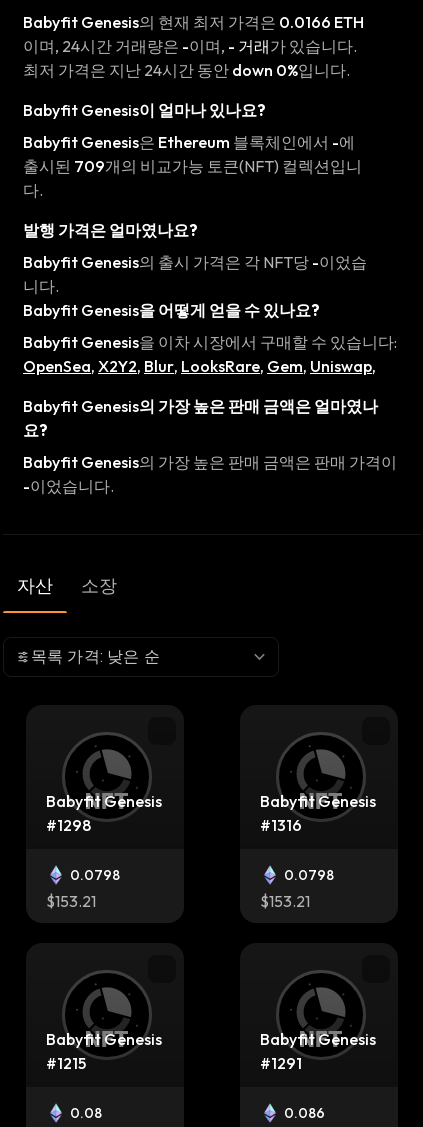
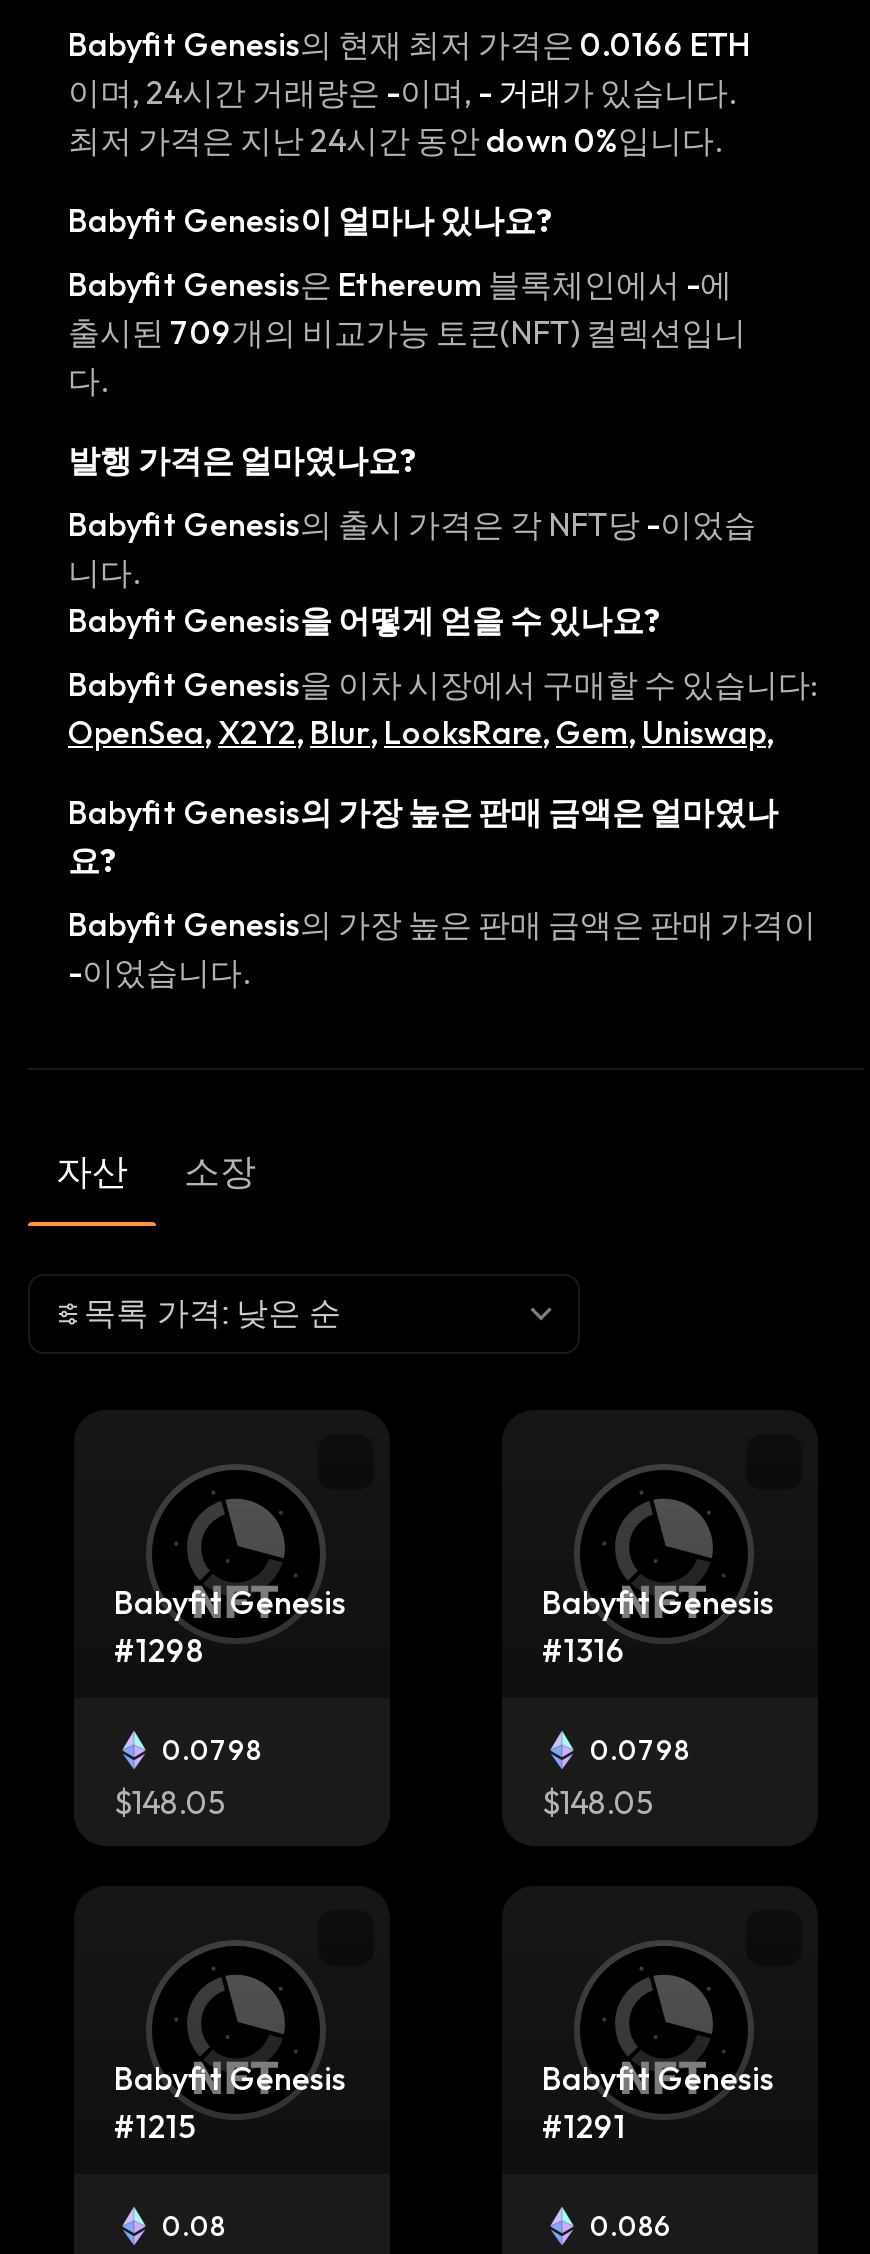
- $153.21
+ $148.05

- $153.21
+ $148.05
